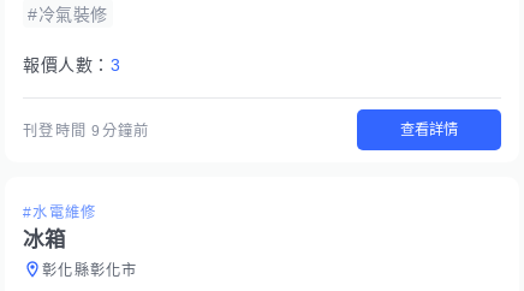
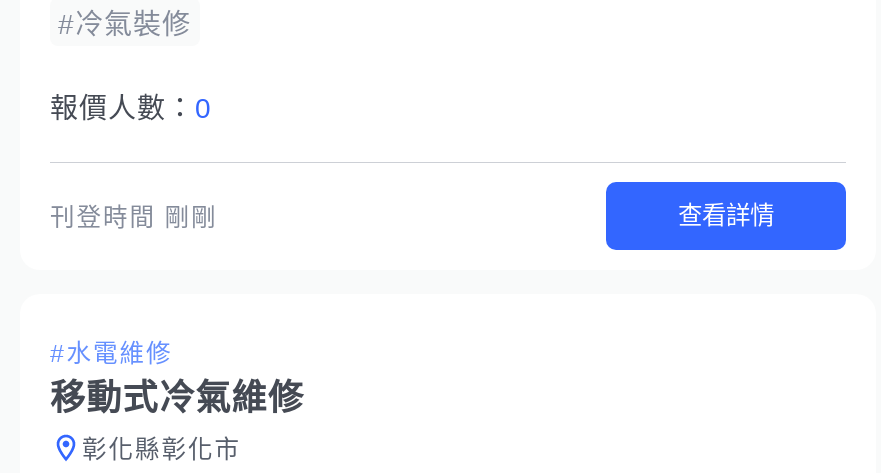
- 報價人數：3
+ 報價人數：0

- 刊登時間9分鐘前
+ 刊登時間剛剛

- 冰箱
+ 移動式冷氣維修
